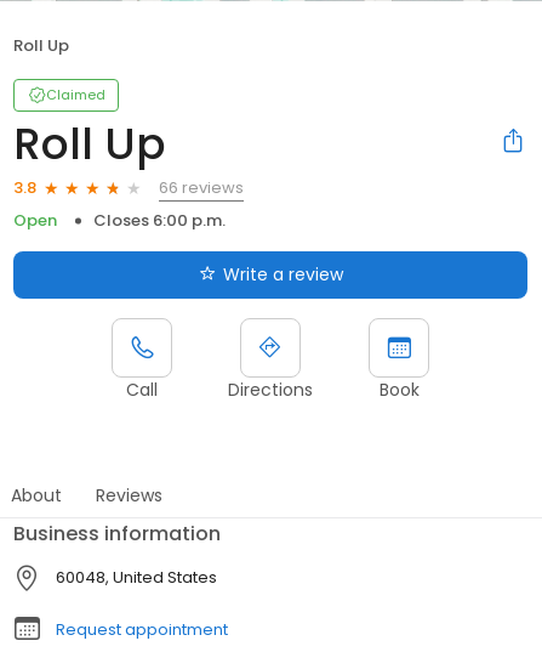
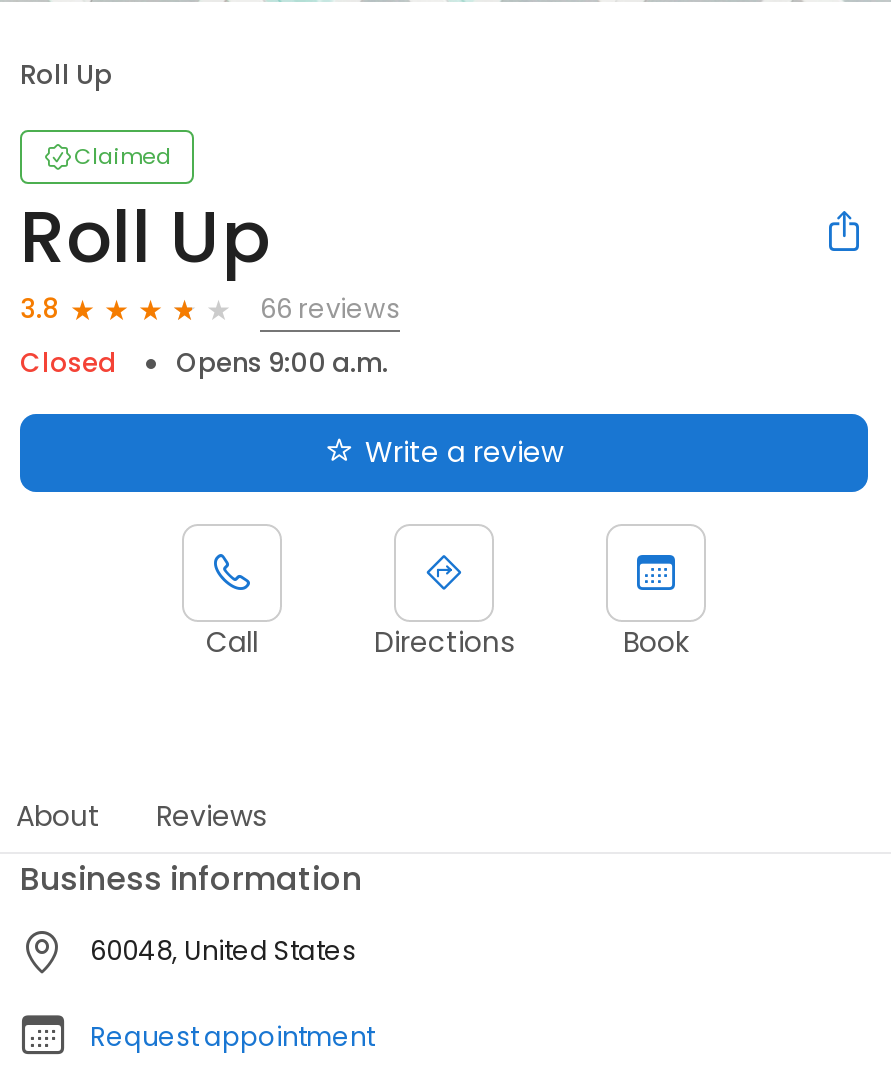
- Open
- Closes 6:00 p.m.
+ Closed
+ Opens 9:00 a.m.
